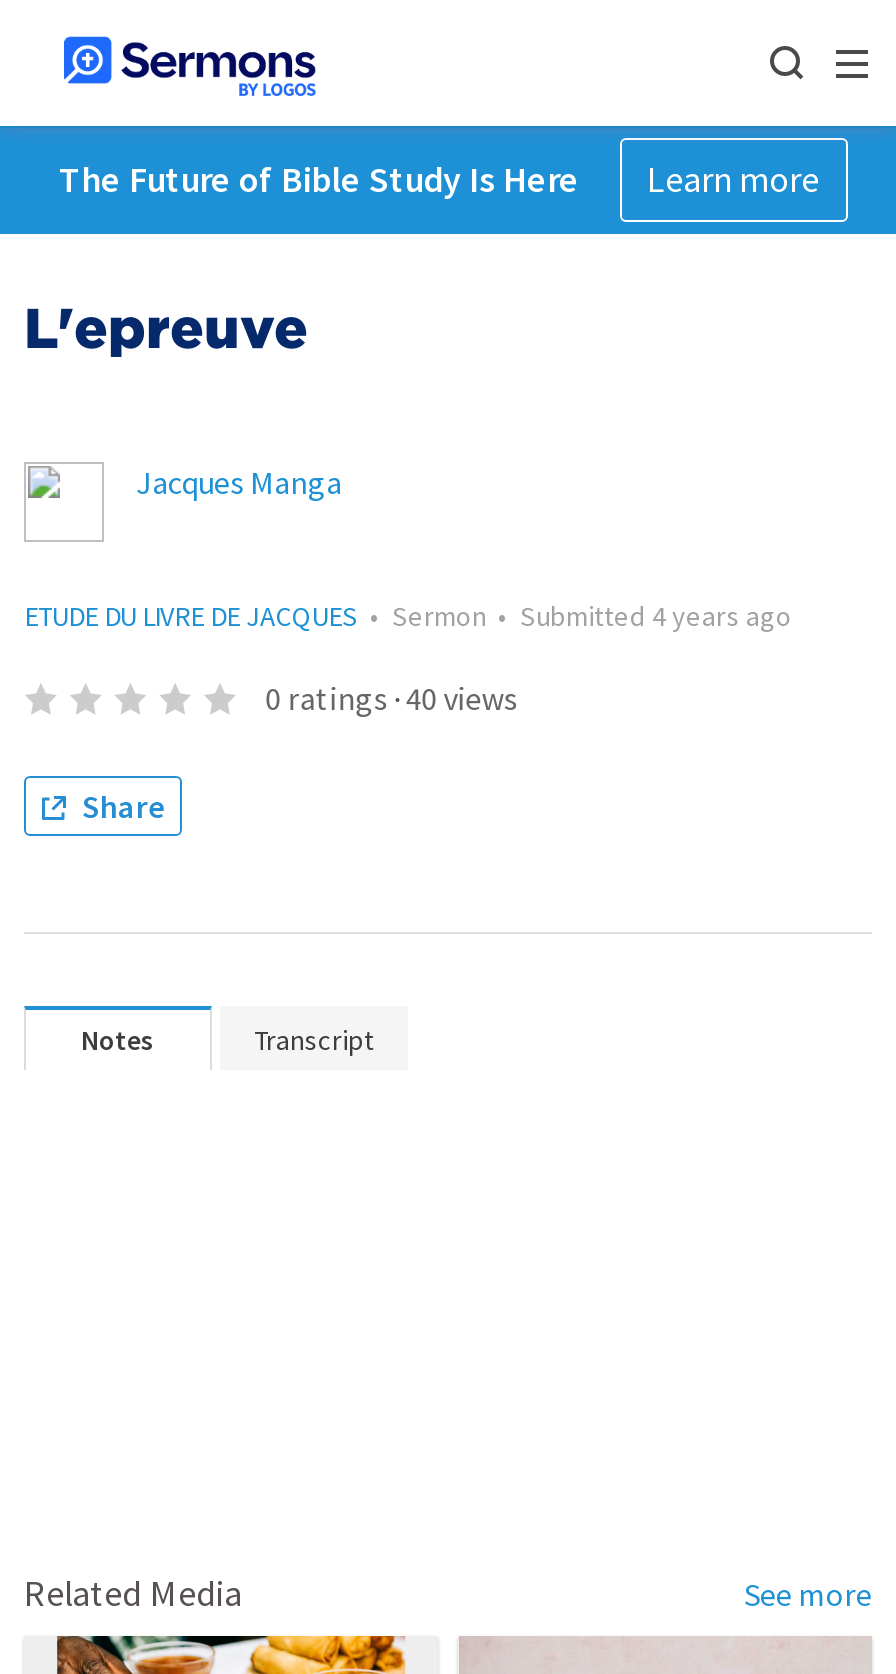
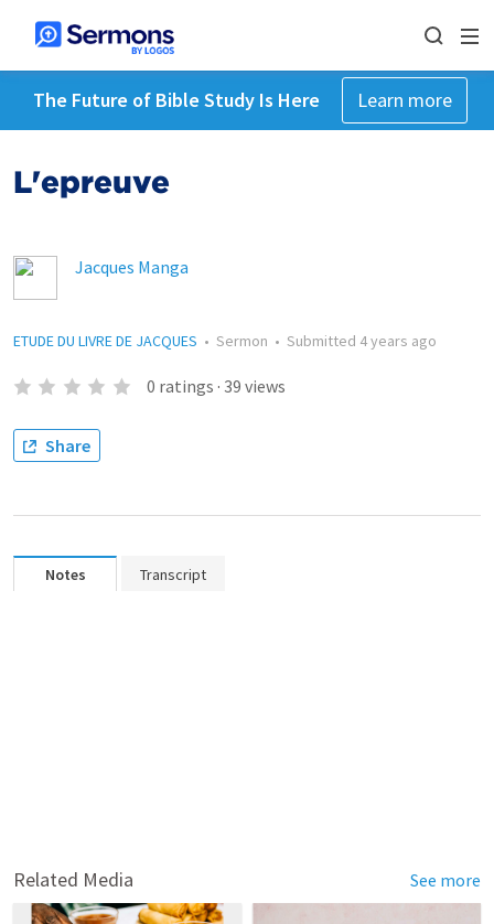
- 0 ratings · 40 views
+ 0 ratings · 39 views
